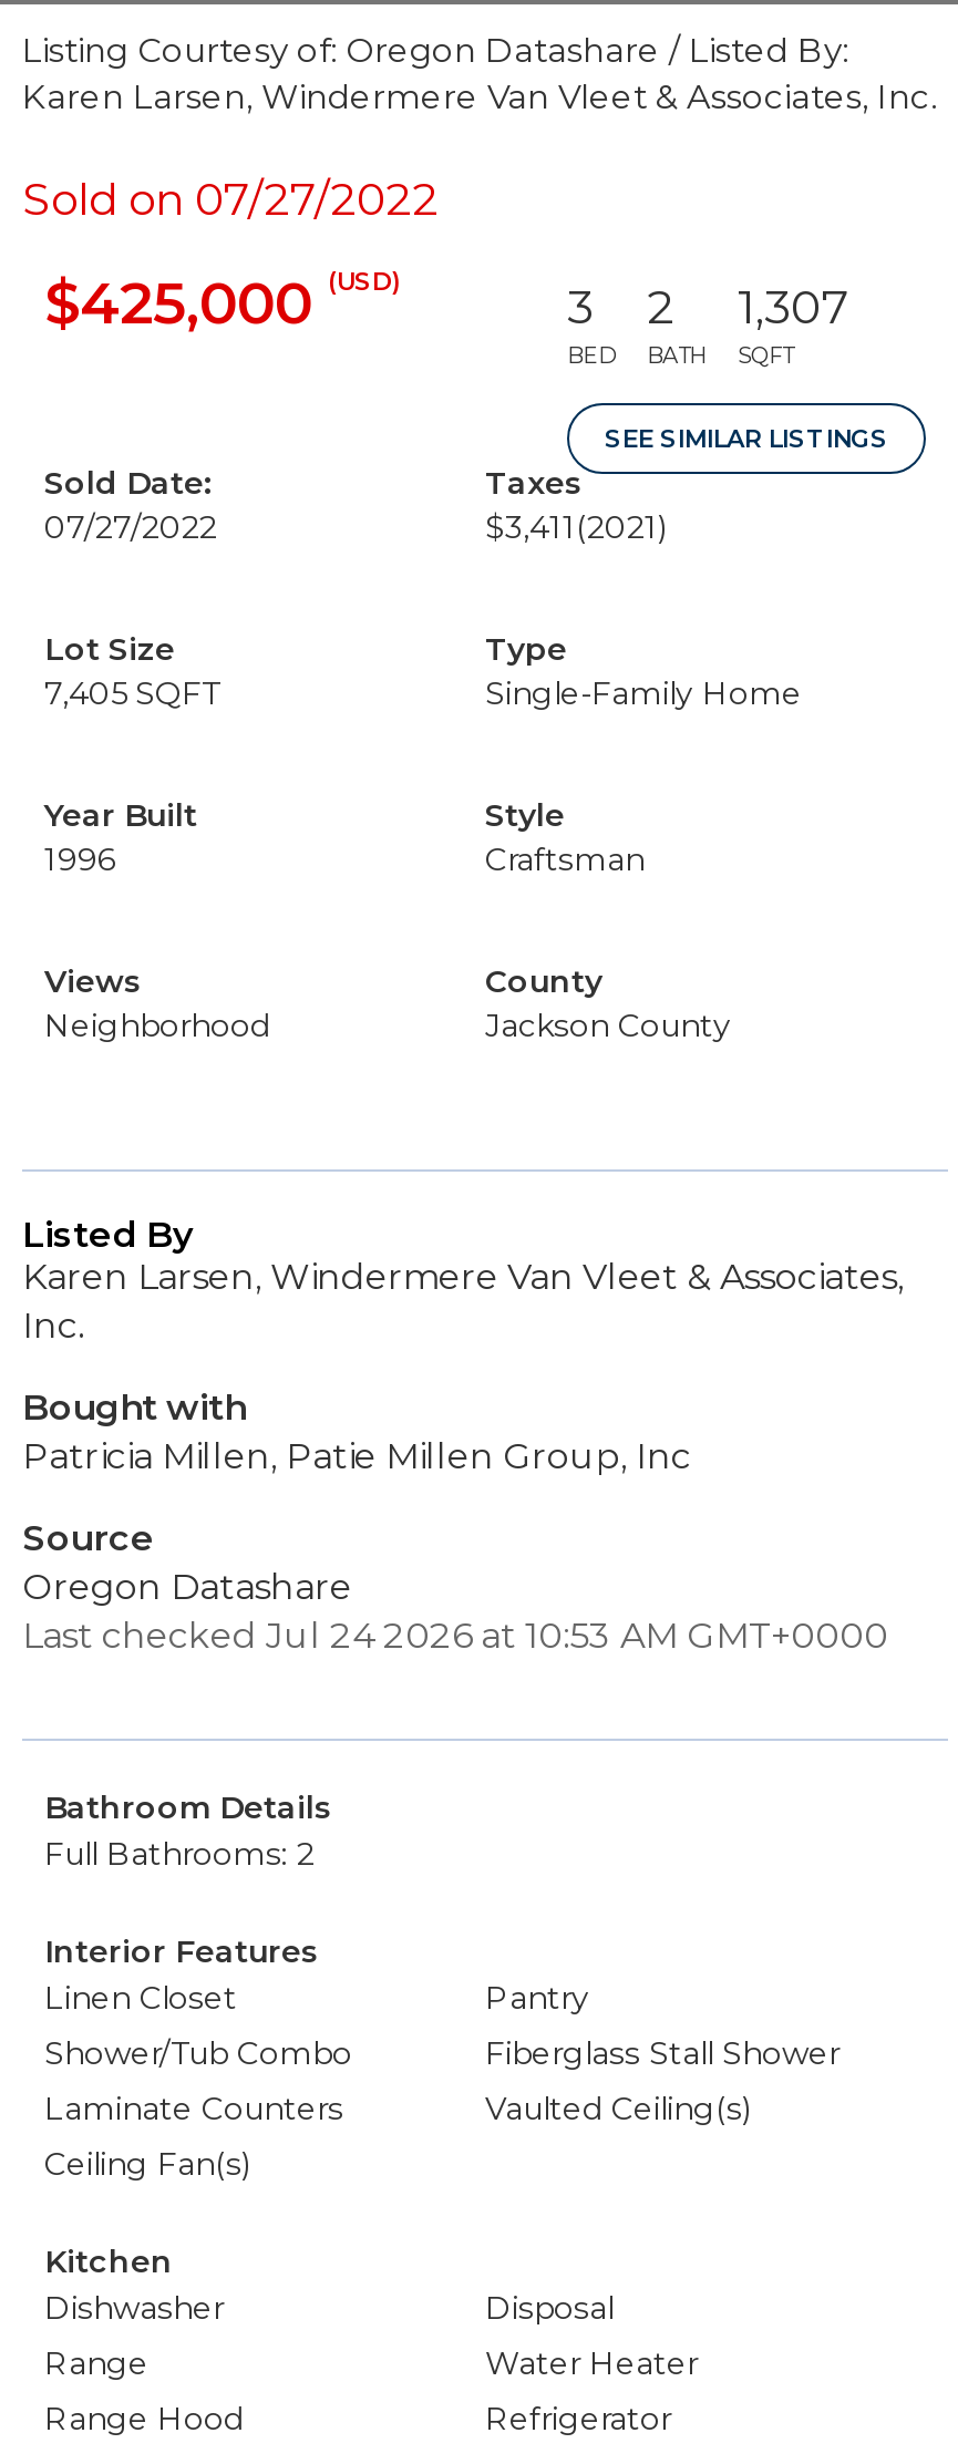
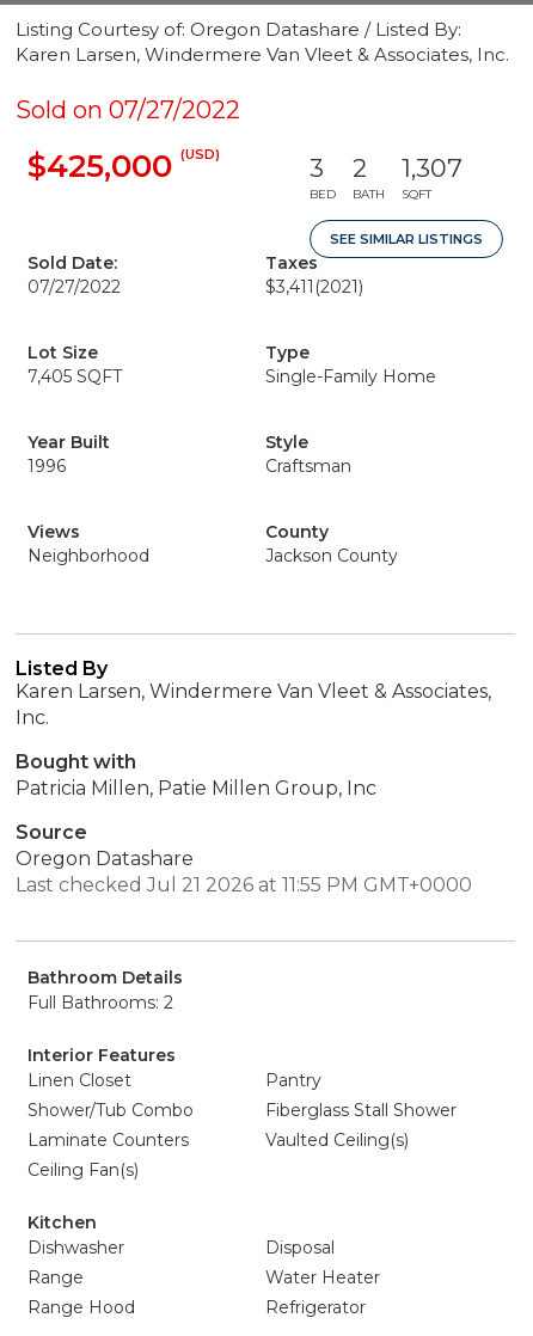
- Last checked Jul 24 2026 at 10:53 AM GMT+0000
+ Last checked Jul 21 2026 at 11:55 PM GMT+0000
